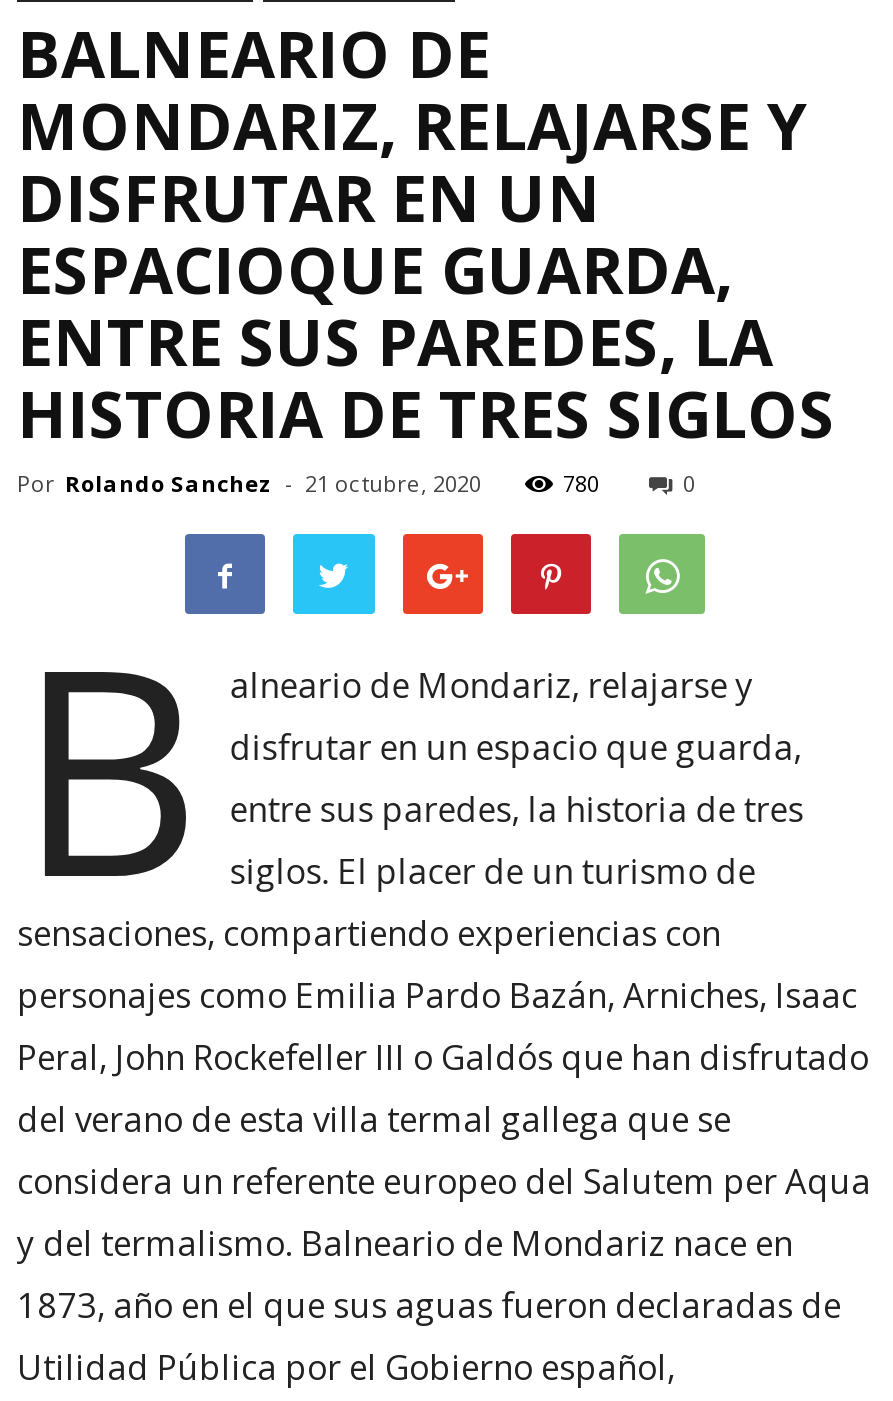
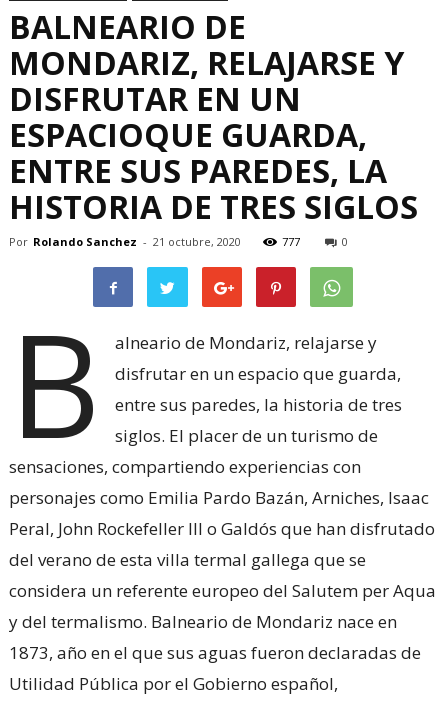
- 780
+ 777
